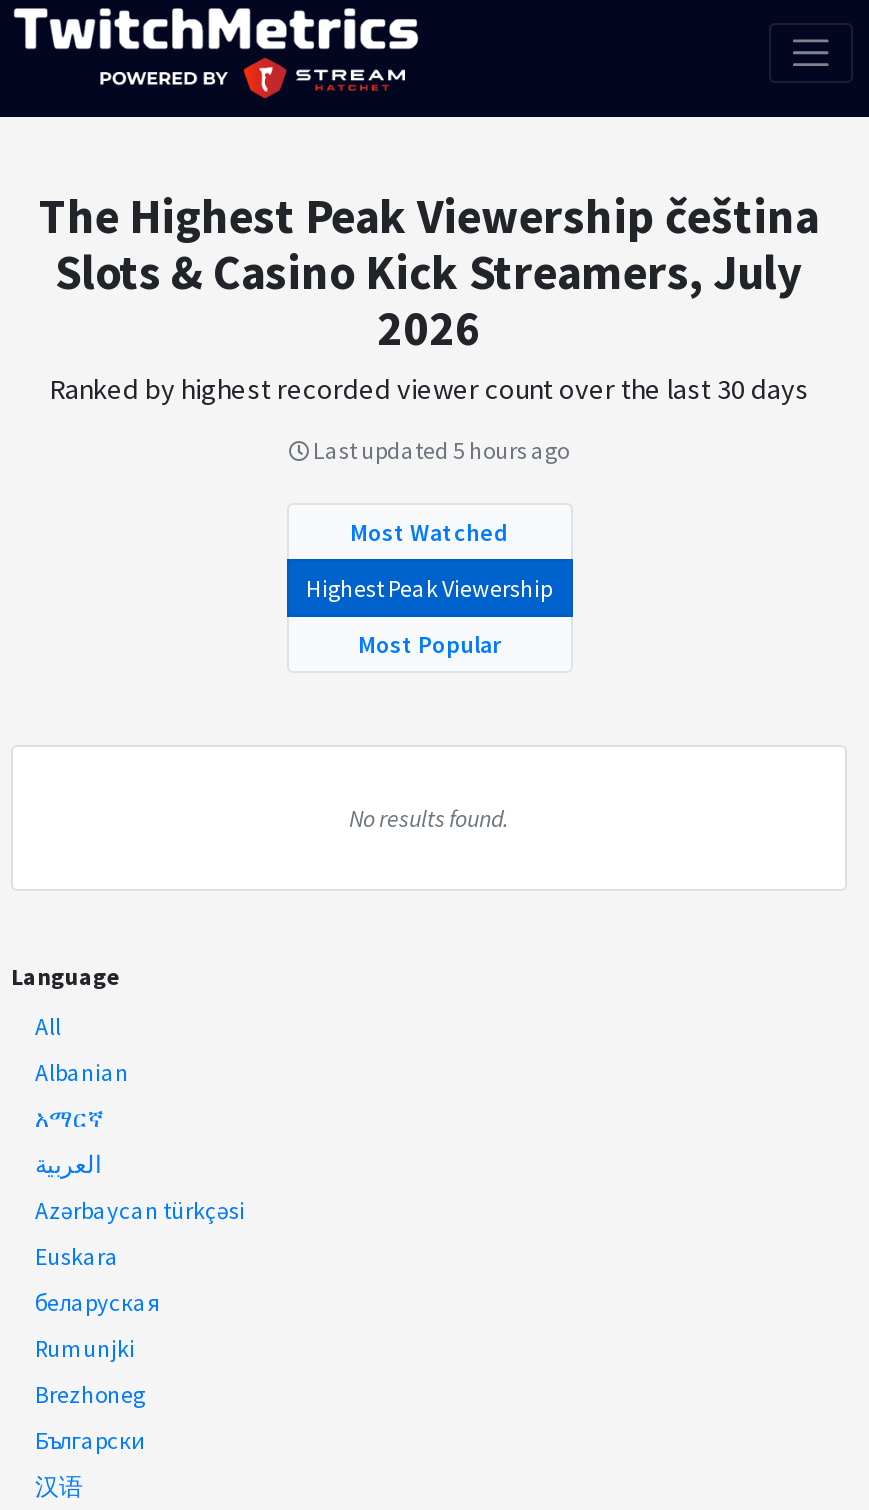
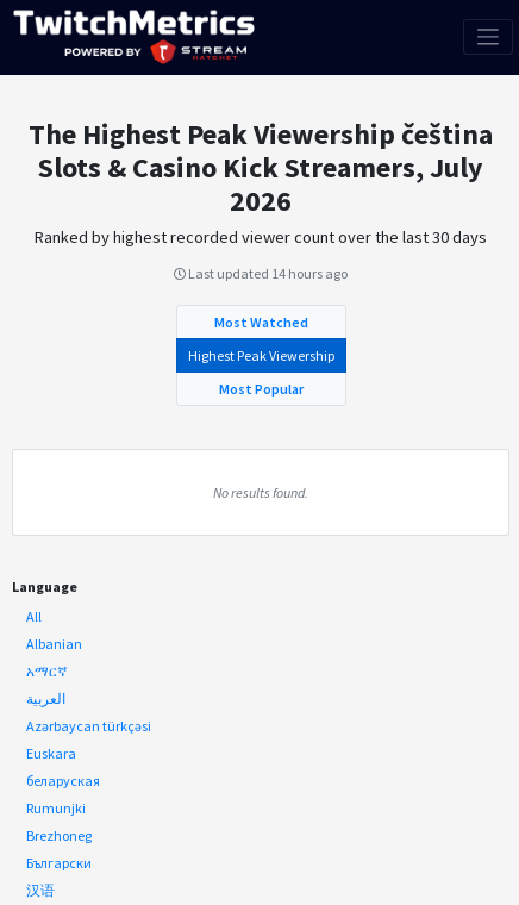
- Last updated 5 hours ago
+ Last updated 14 hours ago
